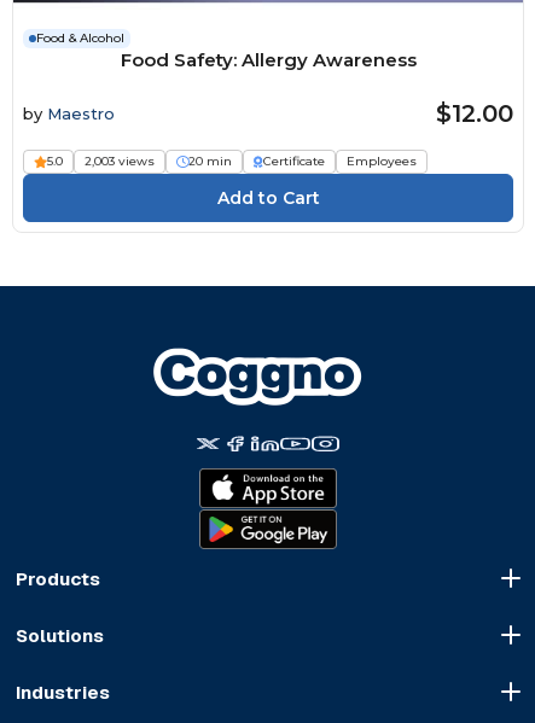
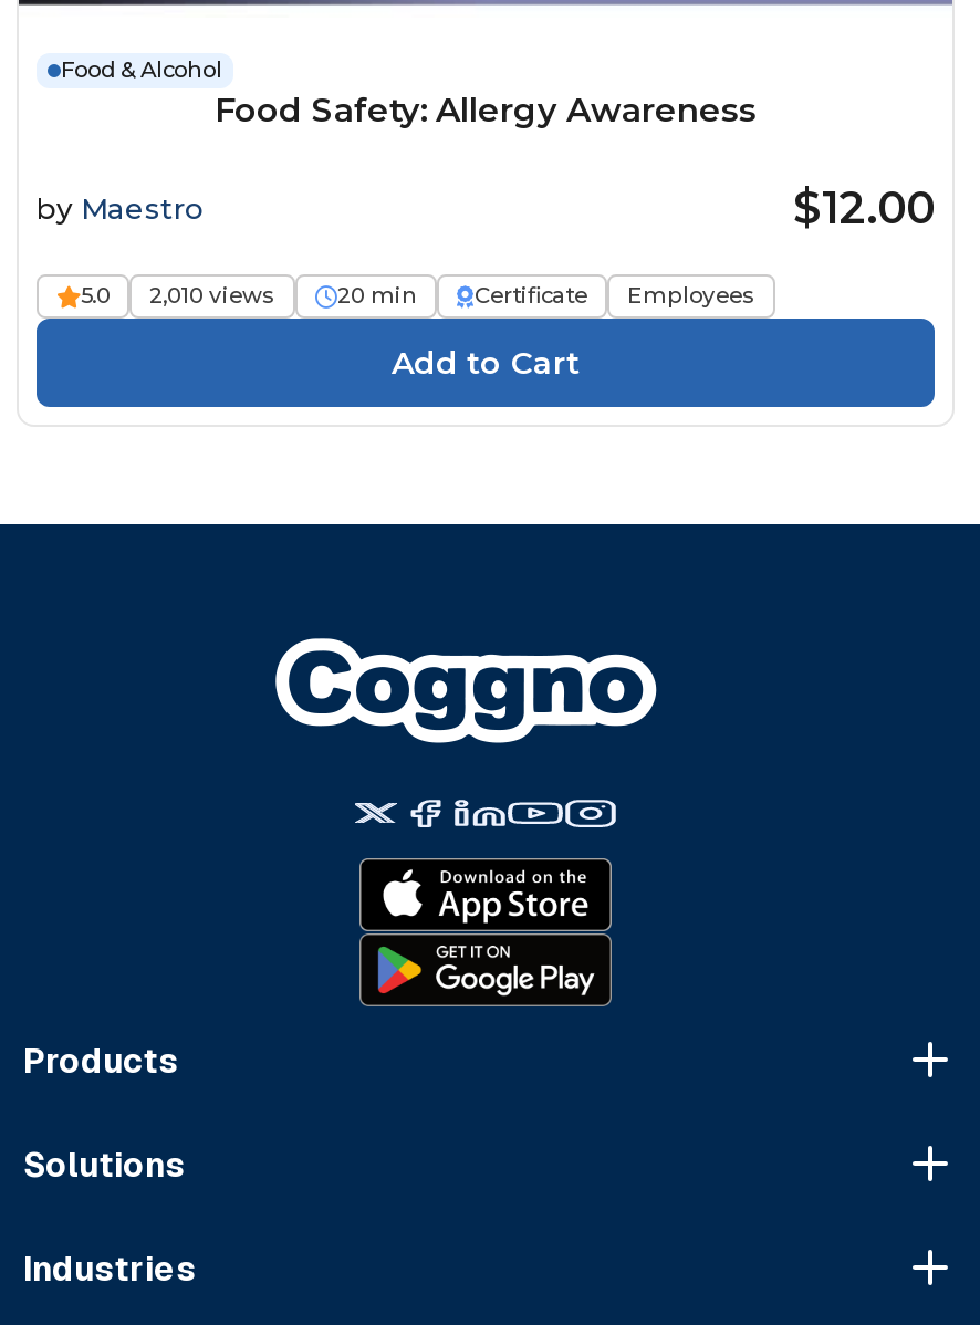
- 5.0 2,003 views
+ 5.0 2,010 views
